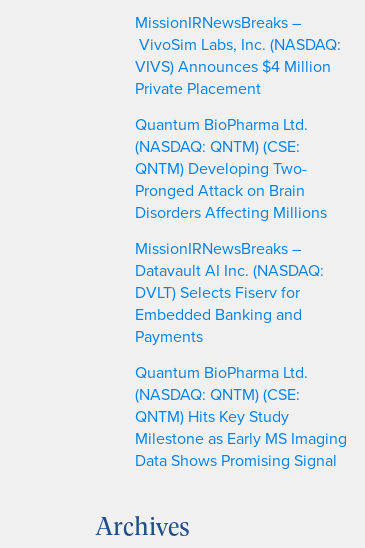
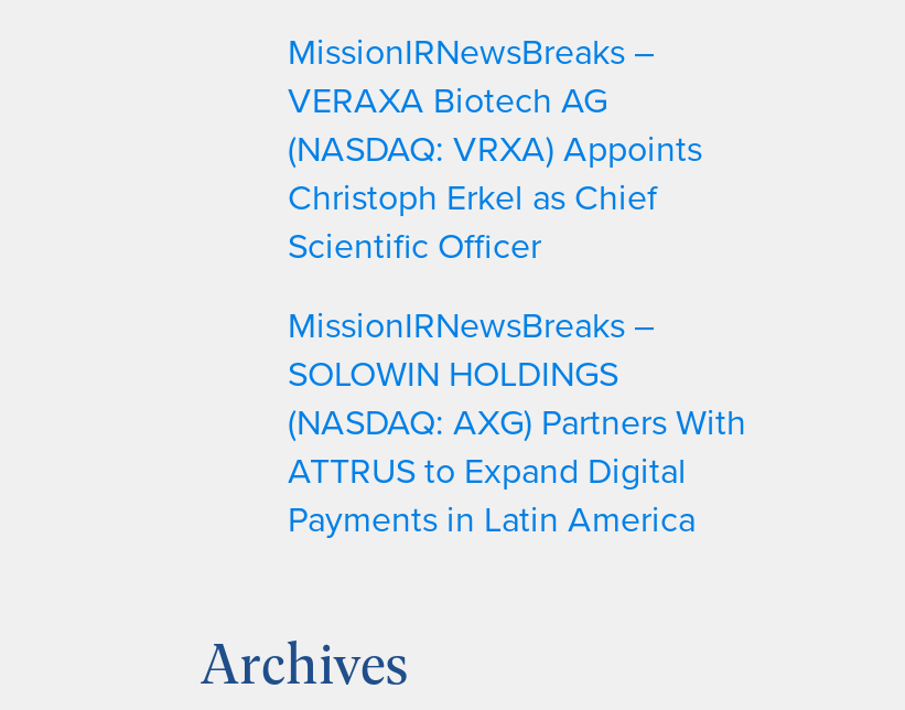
- VivoSim Labs, Inc. (NASDAQ:
- VIVS) Announces $4 Million
- Private Placement
- Quantum BioPharma Ltd.
- (NASDAQ: QNTM) (CSE:
- QNTM) Developing Two-
- Pronged Attack on Brain
- Disorders Affecting Millions
+ VERAXA Biotech AG
+ (NASDAQ: VRXA) Appoints
+ Christoph Erkel as Chief
+ Scientific Officer

- Datavault AI Inc. (NASDAQ:
- DVLT) Selects Fiserv for
- Embedded Banking and
- Payments
- Quantum BioPharma Ltd.
- (NASDAQ: QNTM) (CSE:
- QNTM) Hits Key Study
- Milestone as Early MS Imaging
- Data Shows Promising Signal
+ SOLOWIN HOLDINGS
+ (NASDAQ: AXG) Partners With
+ ATTRUS to Expand Digital
+ Payments in Latin America
